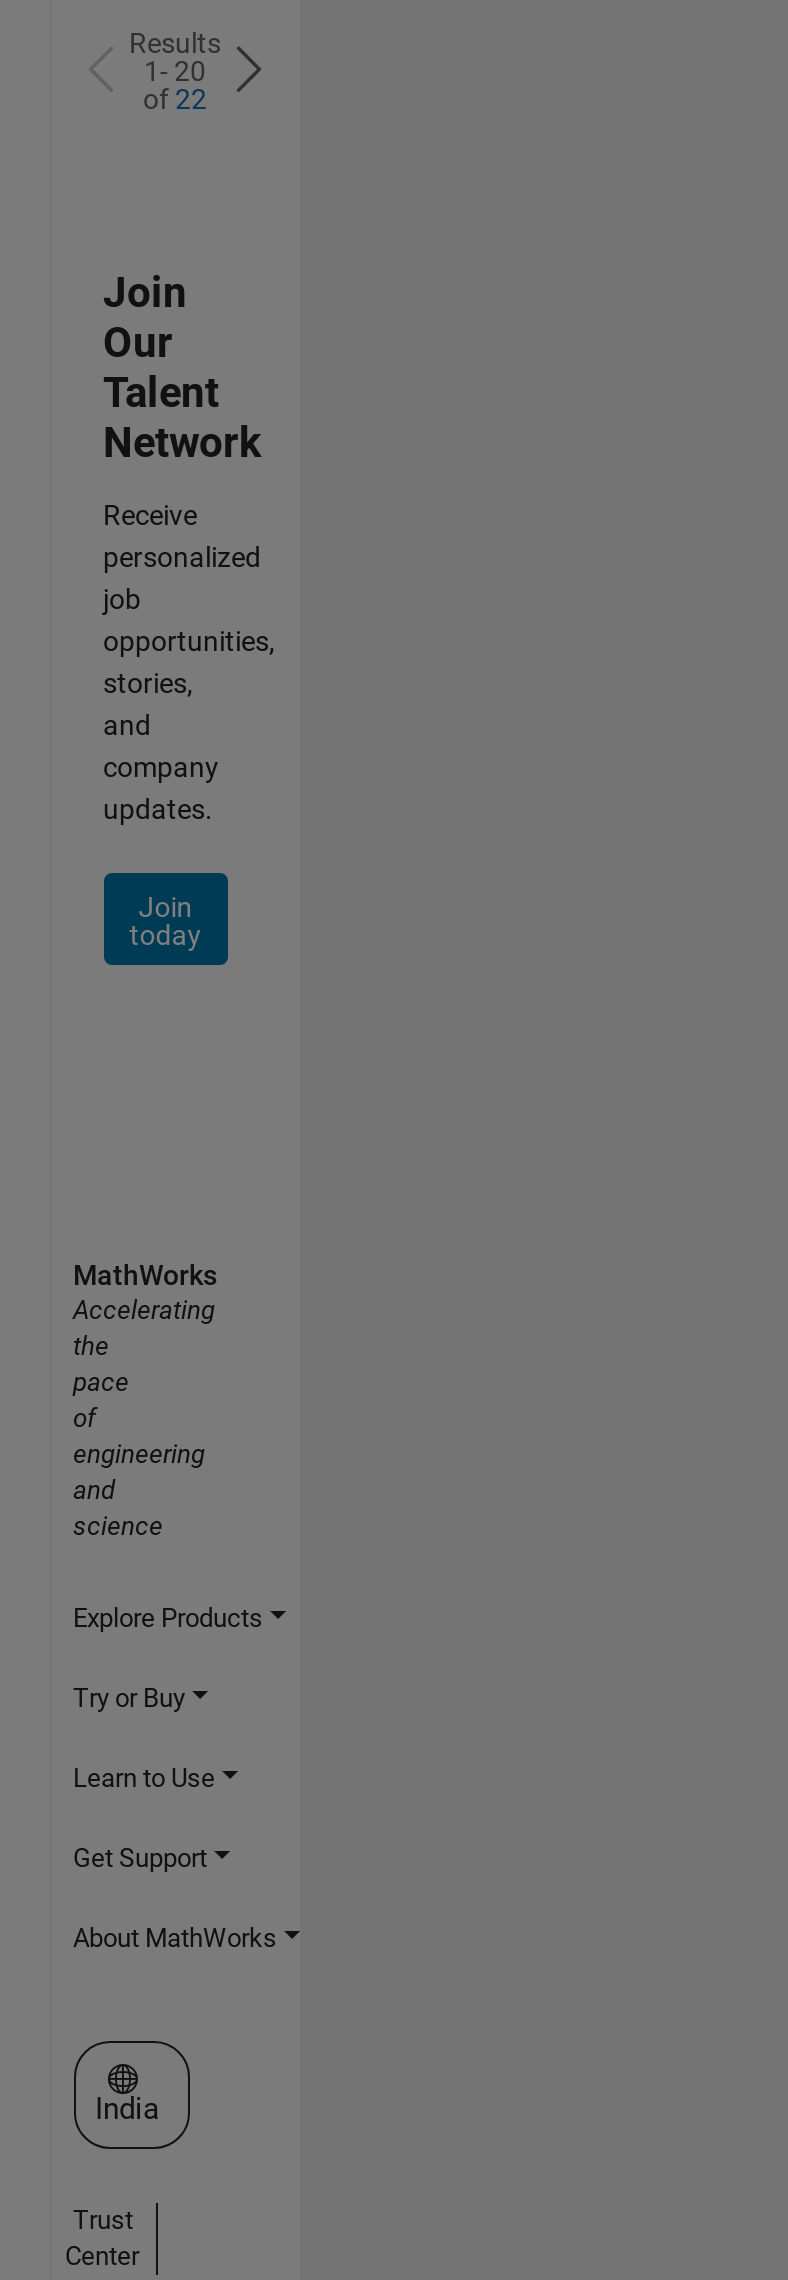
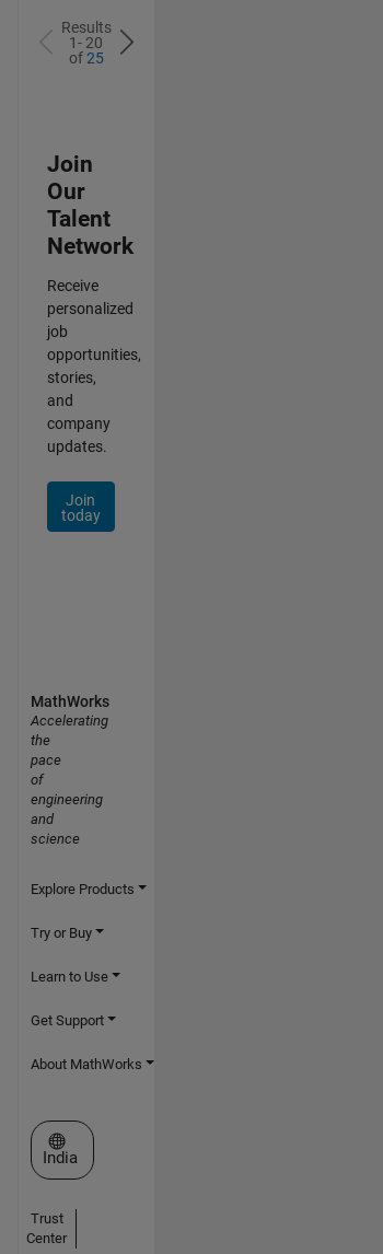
- of 22
+ of 25
